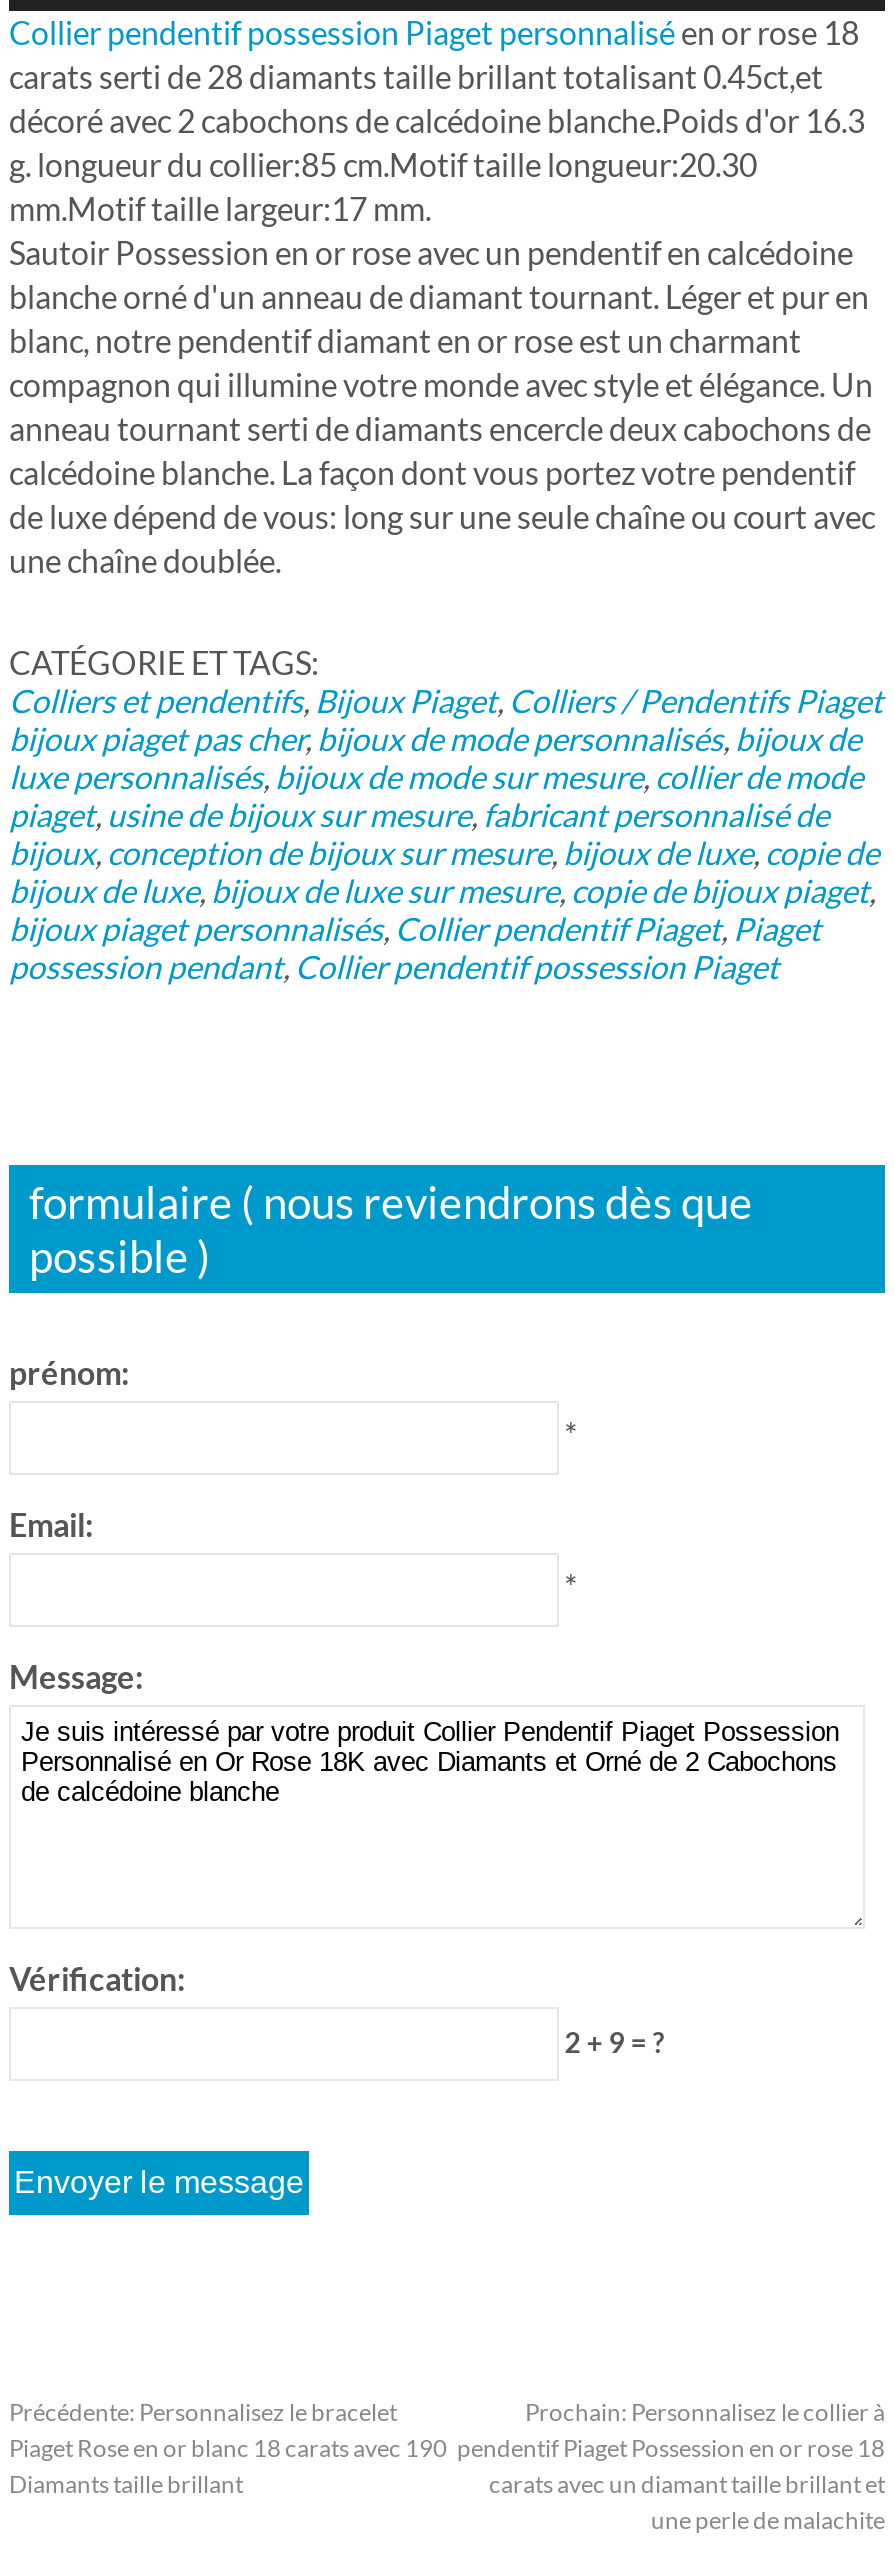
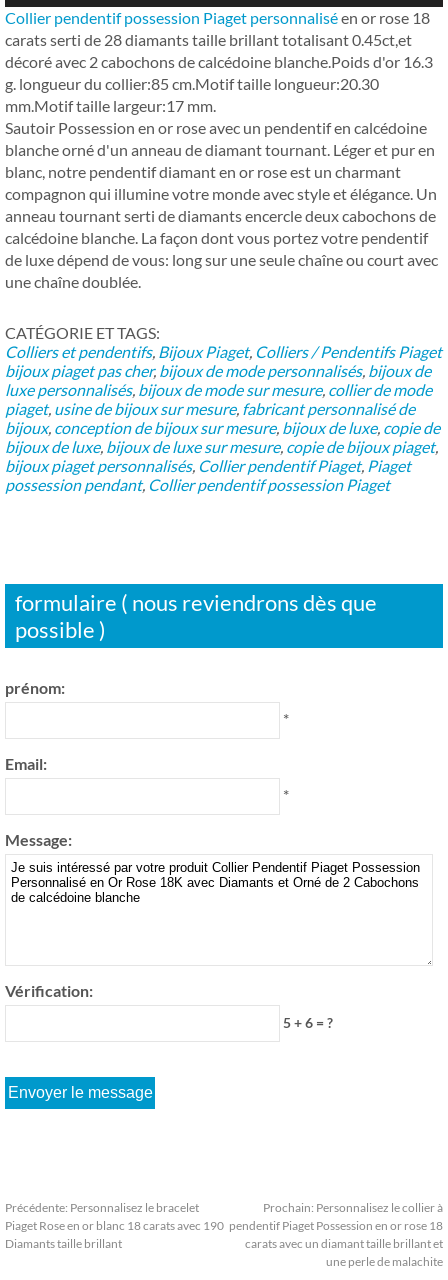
- 2 + 9 = ?
+ 5 + 6 = ?
